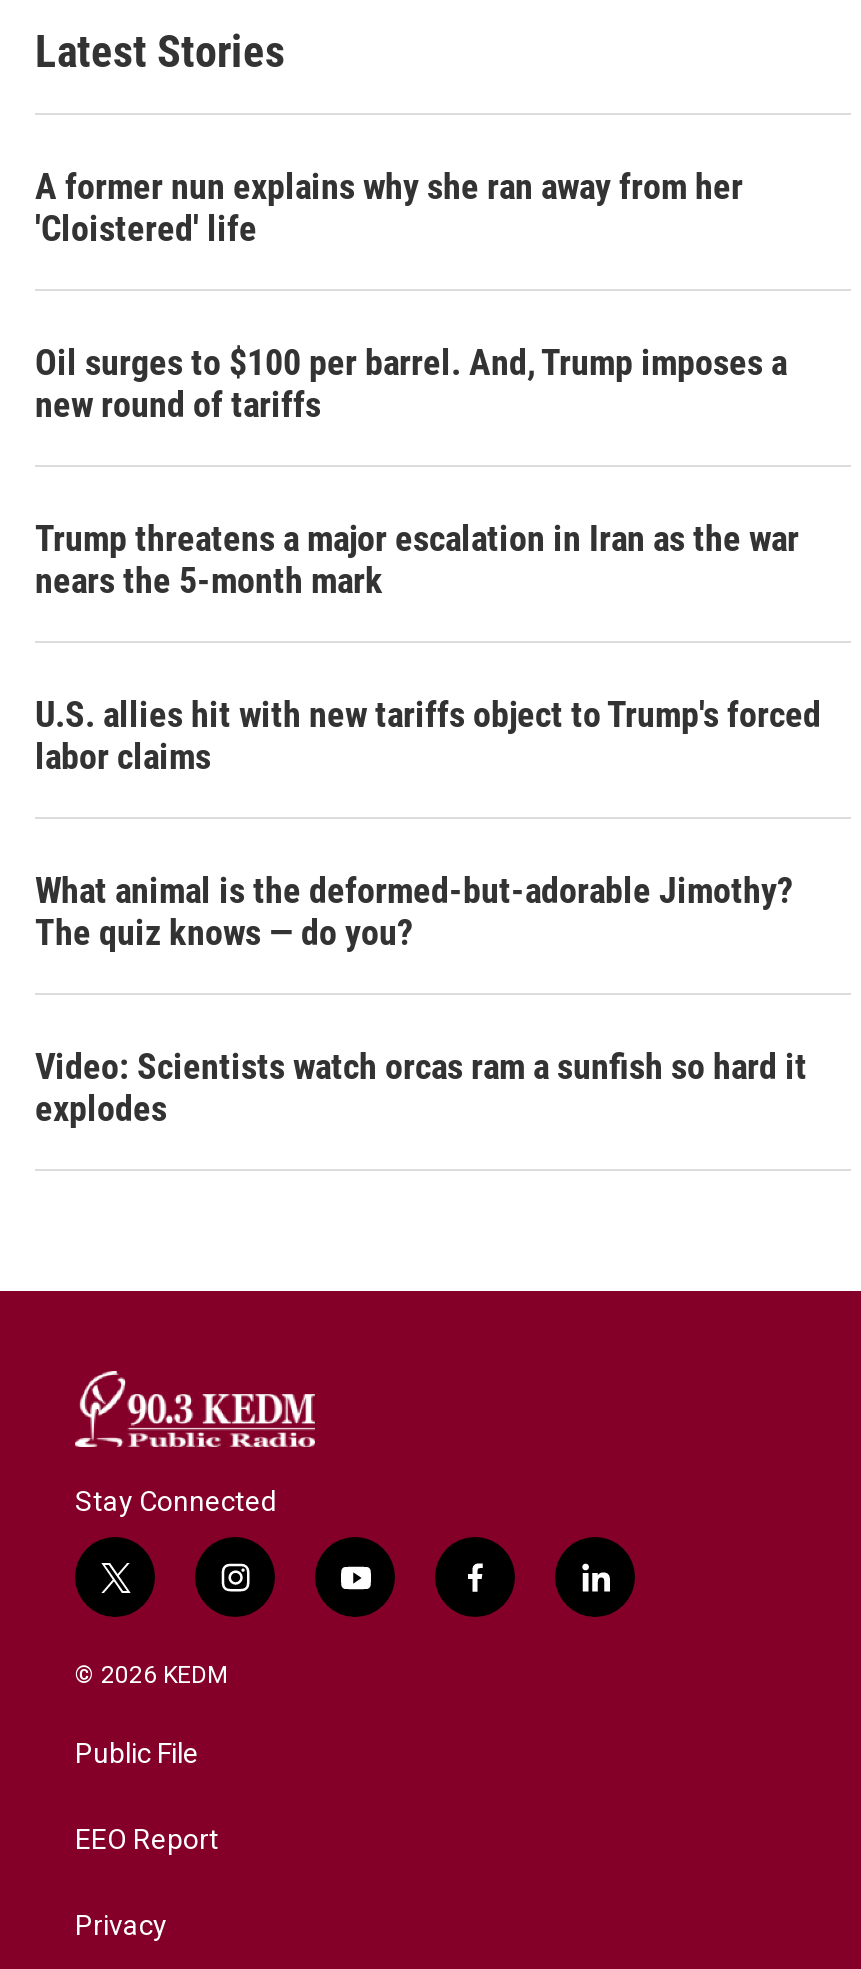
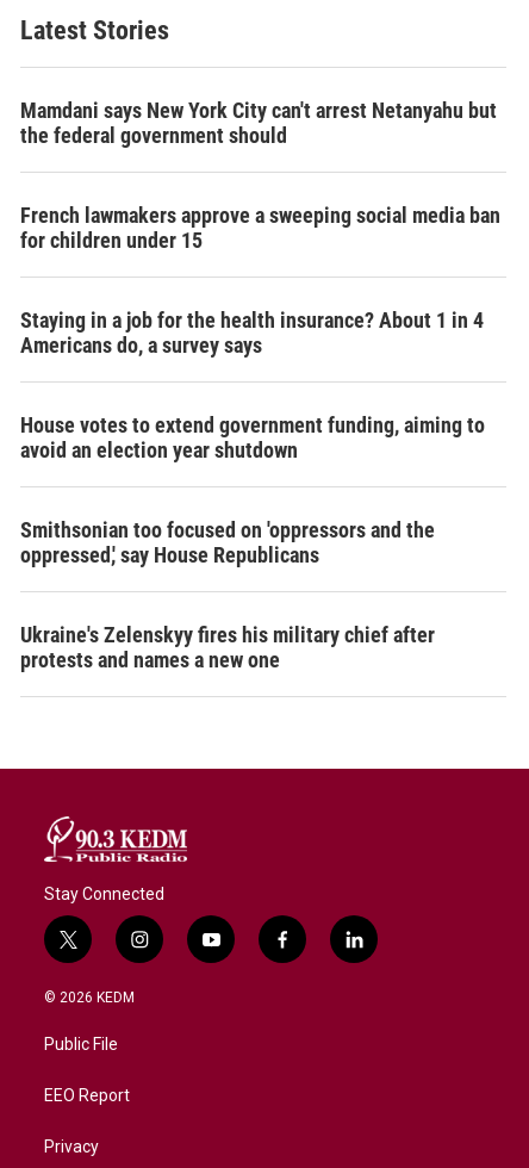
- A former nun explains why she ran away from her
- 'Cloistered' life
+ Mamdani says New York City can't arrest Netanyahu but
+ the federal government should

- Oil surges to $100 per barrel. And, Trump imposes a
- new round of tariffs
+ French lawmakers approve a sweeping social media ban
+ for children under 15

- Trump threatens a major escalation in Iran as the war
- nears the 5-month mark
+ Staying in a job for the health insurance? About 1 in 4
+ Americans do, a survey says

- U.S. allies hit with new tariffs object to Trump's forced
- labor claims
+ House votes to extend government funding, aiming to
+ avoid an election year shutdown

- What animal is the deformed-but-adorable Jimothy?
- The quiz knows — do you?
+ Smithsonian too focused on 'oppressors and the
+ oppressed,' say House Republicans

- Video: Scientists watch orcas ram a sunfish so hard it
- explodes
+ Ukraine's Zelenskyy fires his military chief after
+ protests and names a new one
